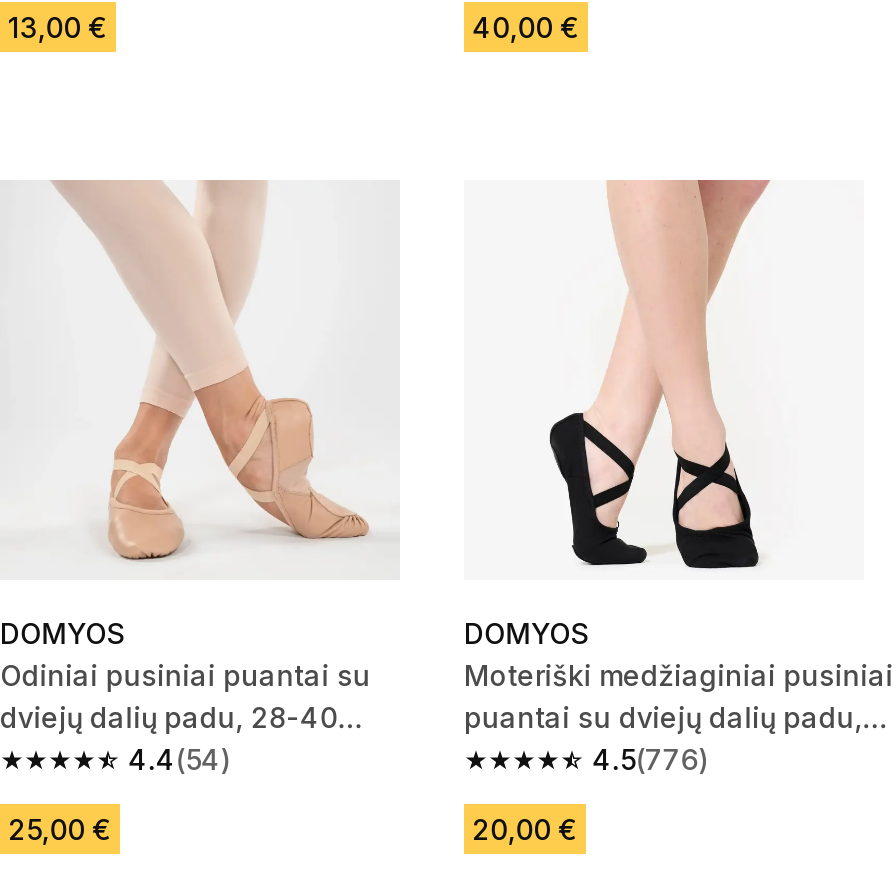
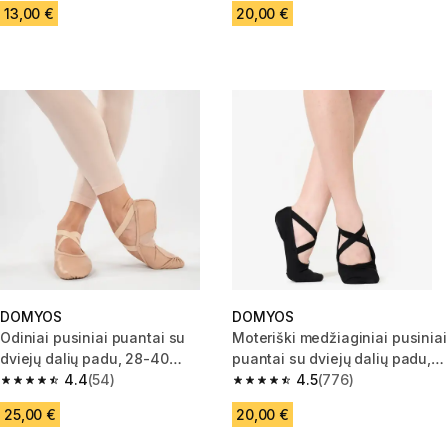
- 40,00 €
+ 20,00 €
